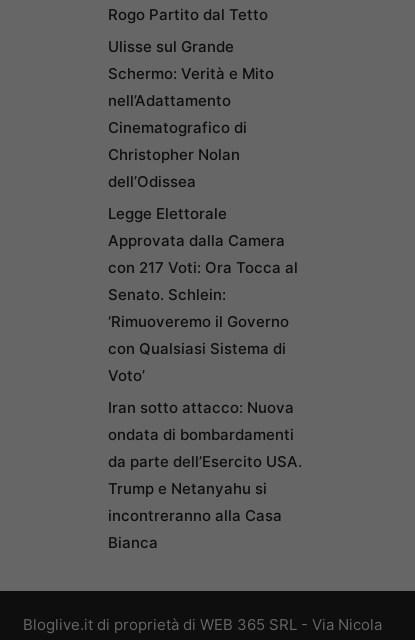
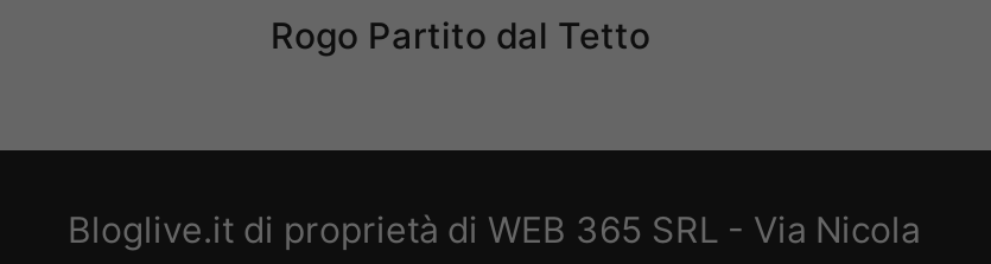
- Ulisse sul Grande
- Schermo: Verità e Mito
- nell’Adattamento
- Cinematografico di
- Christopher Nolan
- dell’Odissea
- Legge Elettorale
- Approvata dalla Camera
- con 217 Voti: Ora Tocca al
- Senato. Schlein:
- ‘Rimuoveremo il Governo
- con Qualsiasi Sistema di
- Voto’
- Iran sotto attacco: Nuova
- ondata di bombardamenti
- da parte dell’Esercito USA.
- Trump e Netanyahu si
- incontreranno alla Casa
- Bianca
